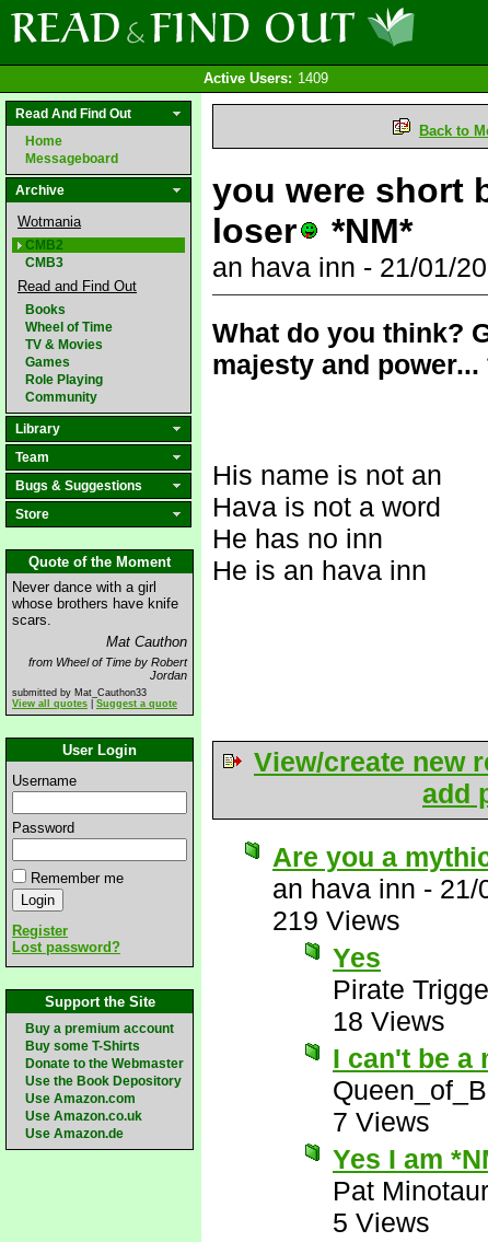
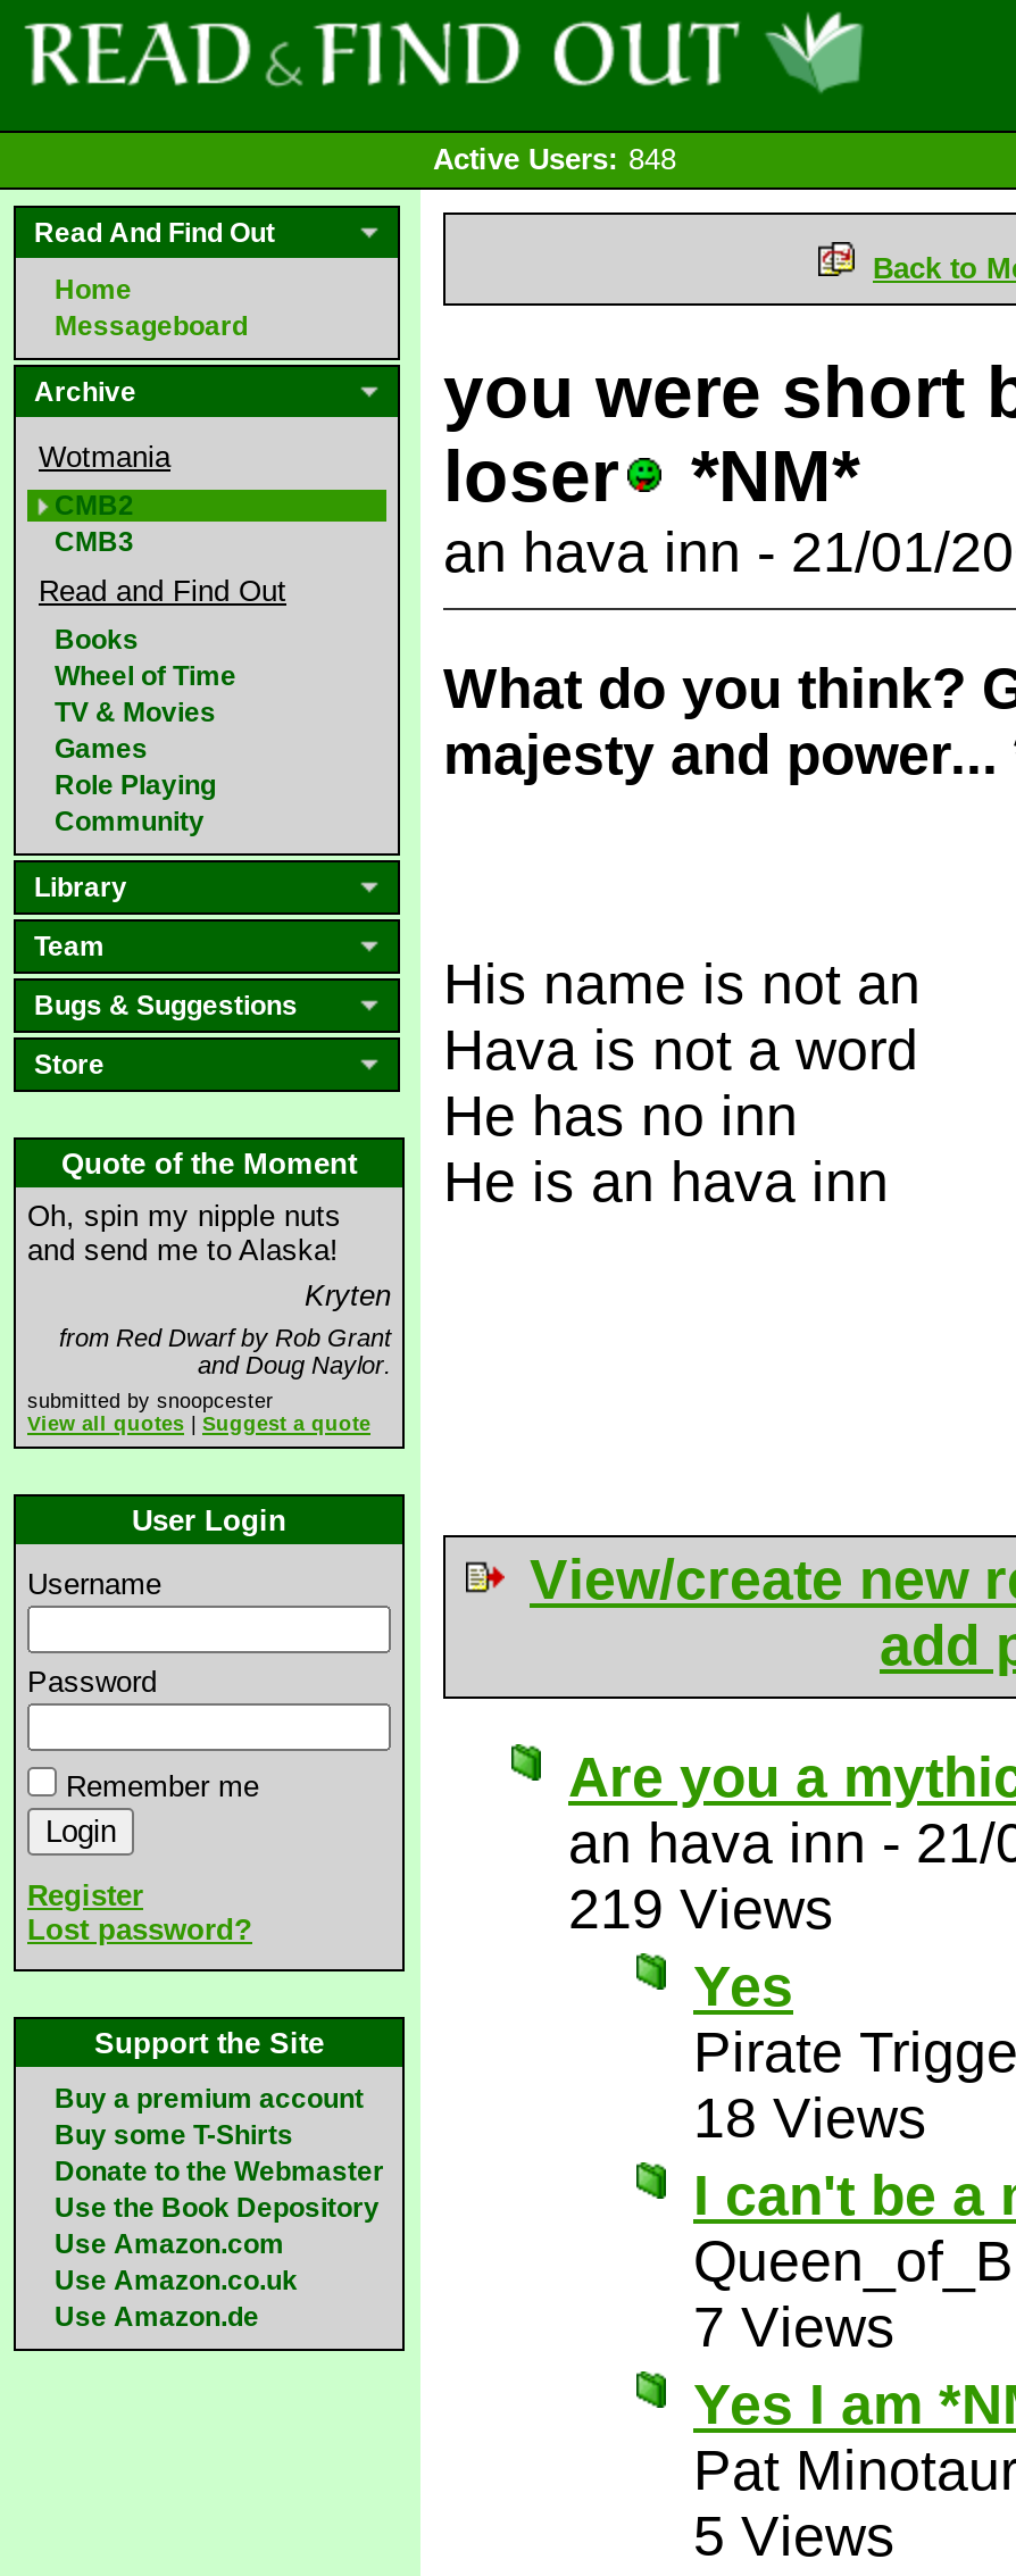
- Active Users: 1409
+ Active Users: 848

- Never dance with a girl
- whose brothers have knife
- scars.
- Mat Cauthon
- from Wheel of Time by Robert
- Jordan
- submitted by Mat_Cauthon33
+ Oh, spin my nipple nuts
+ and send me to Alaska!
+ Kryten
+ from Red Dwarf by Rob Grant
+ and Doug Naylor.
+ submitted by snoopcester
